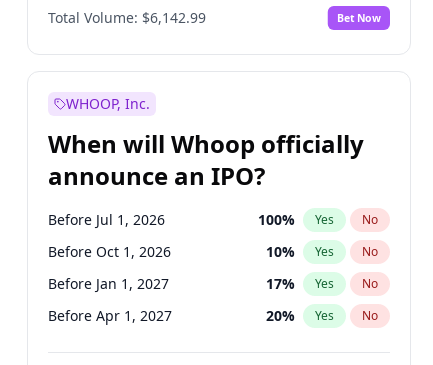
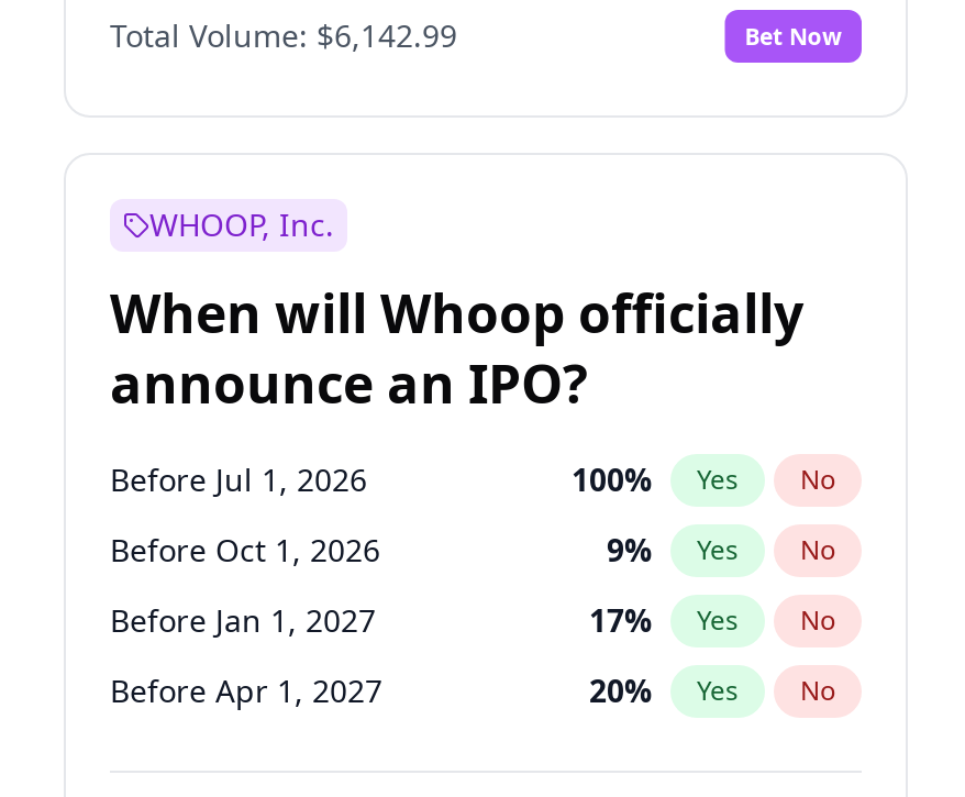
- 10% Yes No
+ 9% Yes No
